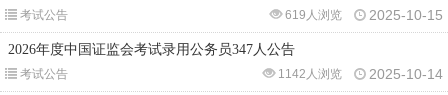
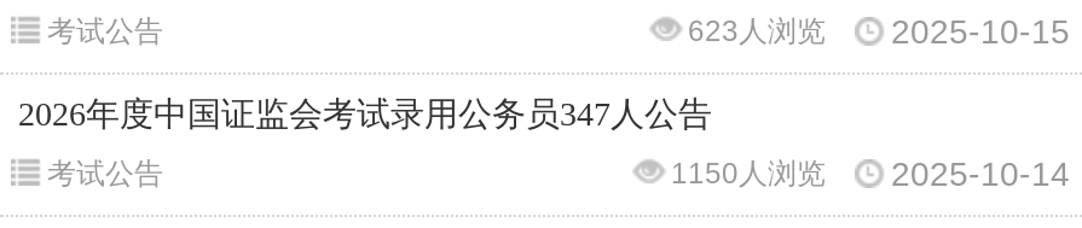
- 619人浏览 2025-10-15
+ 623人浏览 2025-10-15

- 1142人浏览 2025-10-14
+ 1150人浏览 2025-10-14
